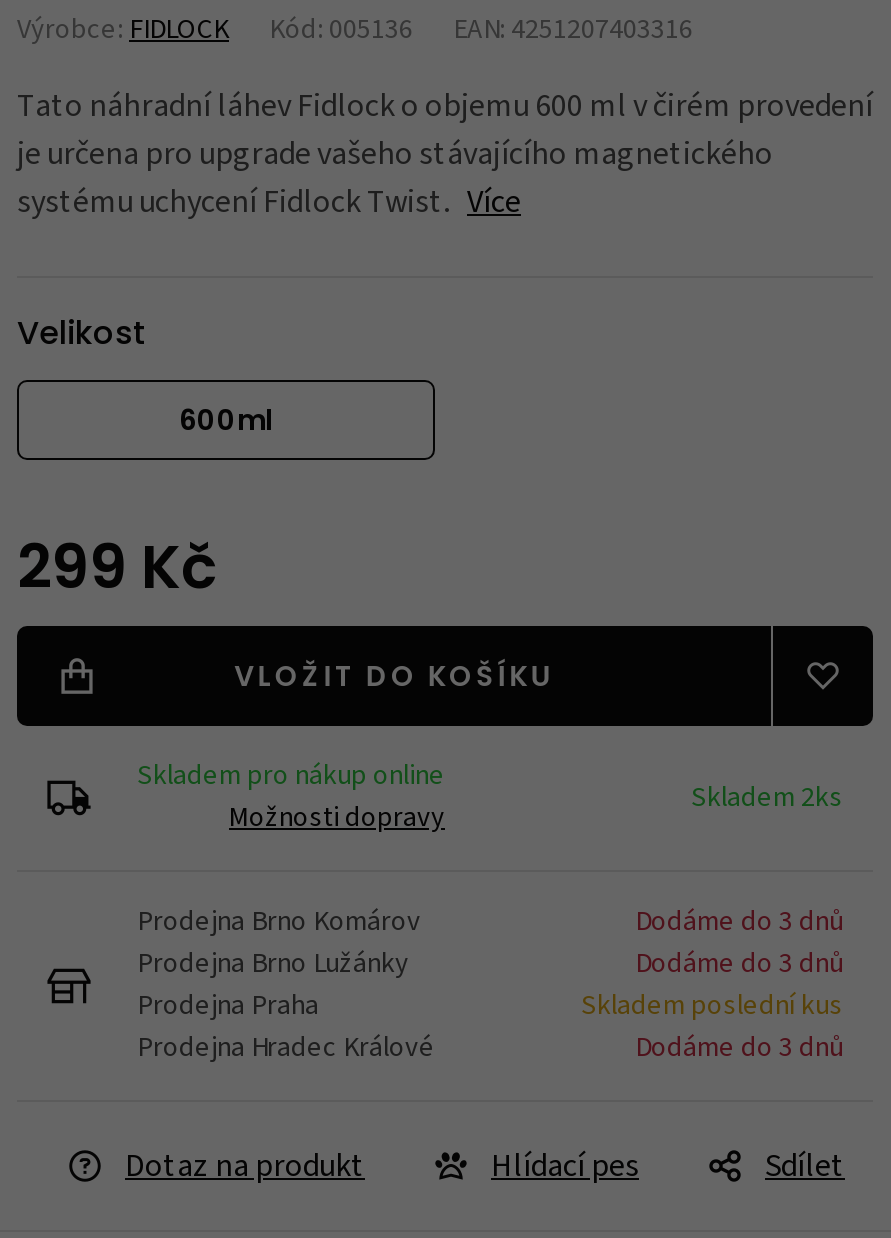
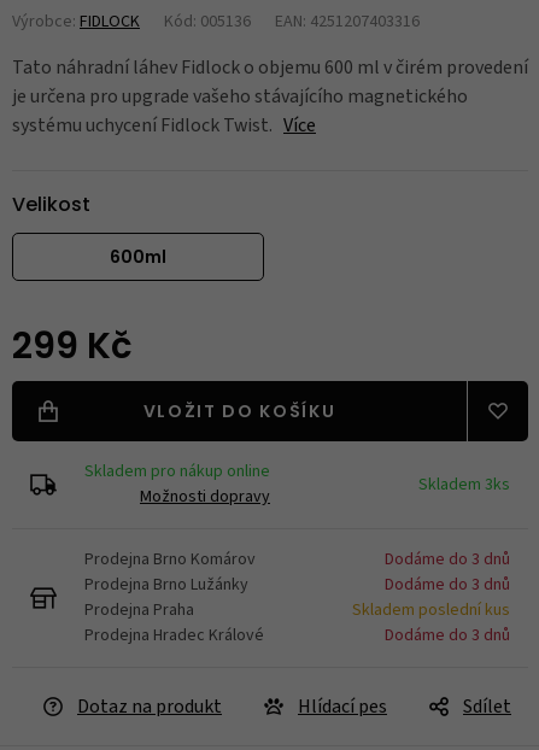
- Skladem 2ks
+ Skladem 3ks
